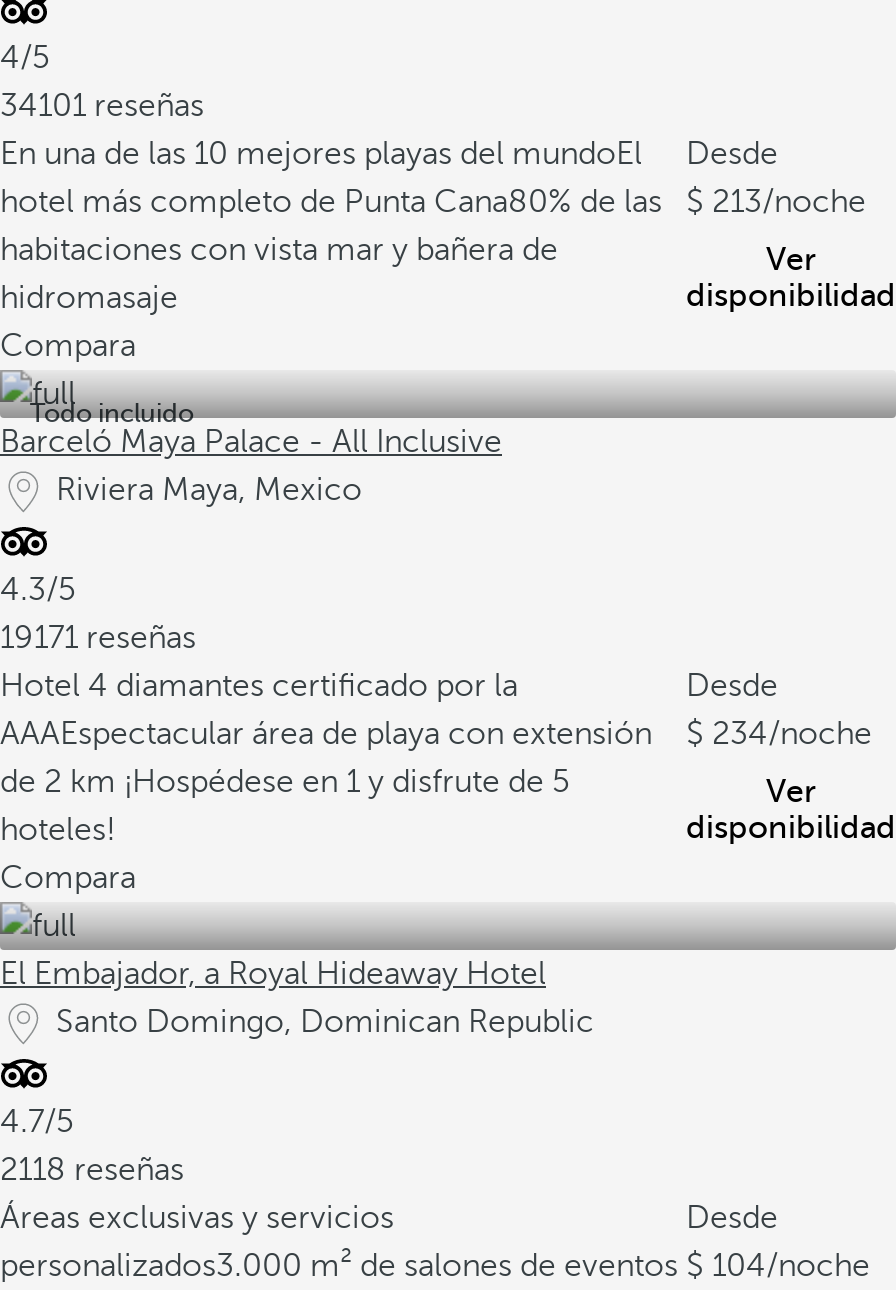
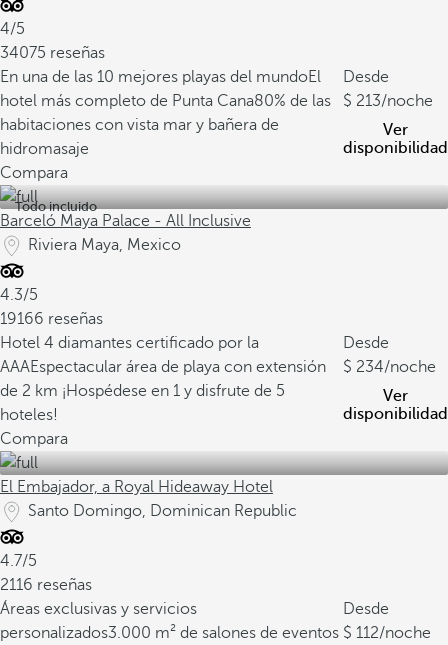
- 34101 reseñas
+ 34075 reseñas

- 19171 reseñas
+ 19166 reseñas

- 2118 reseñas
+ 2116 reseñas

- 104/noche
+ 112/noche
